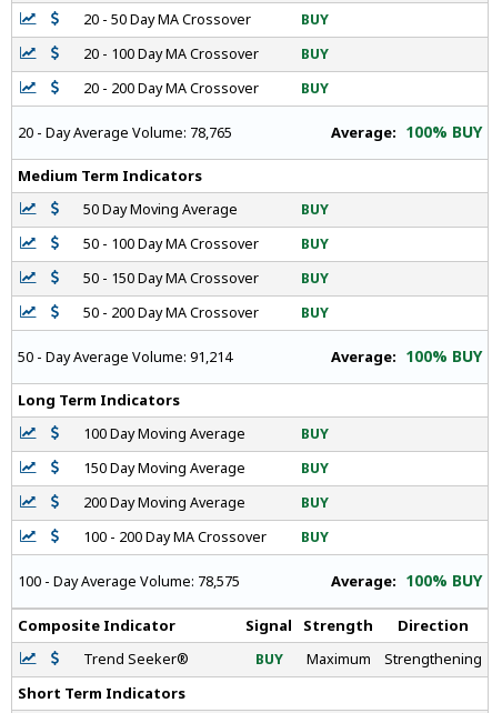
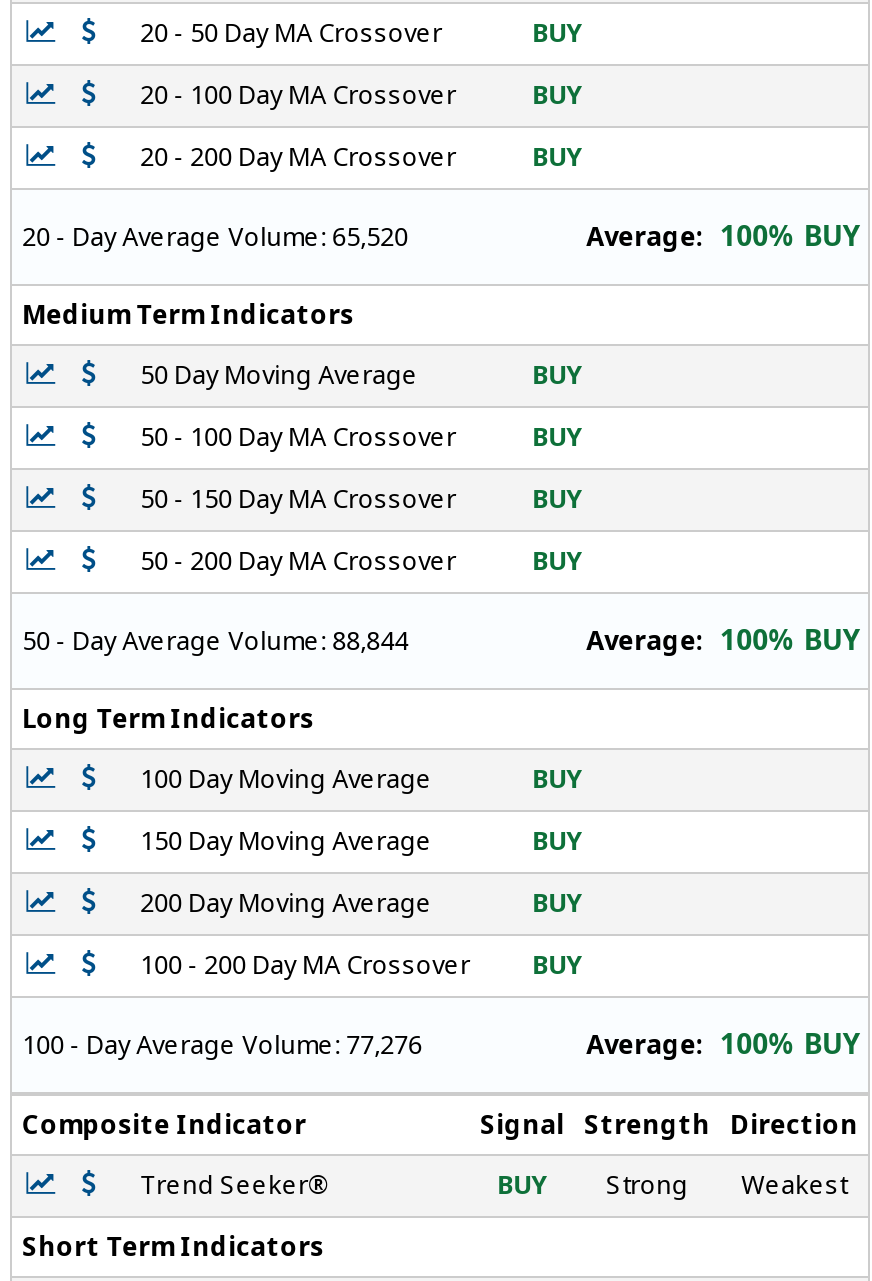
- 20 - Day Average Volume: 78,765
+ 20 - Day Average Volume: 65,520

- 50 - Day Average Volume: 91,214
+ 50 - Day Average Volume: 88,844

- 100 - Day Average Volume: 78,575
+ 100 - Day Average Volume: 77,276

- Maximum
- Strengthening
+ Strong
+ Weakest
